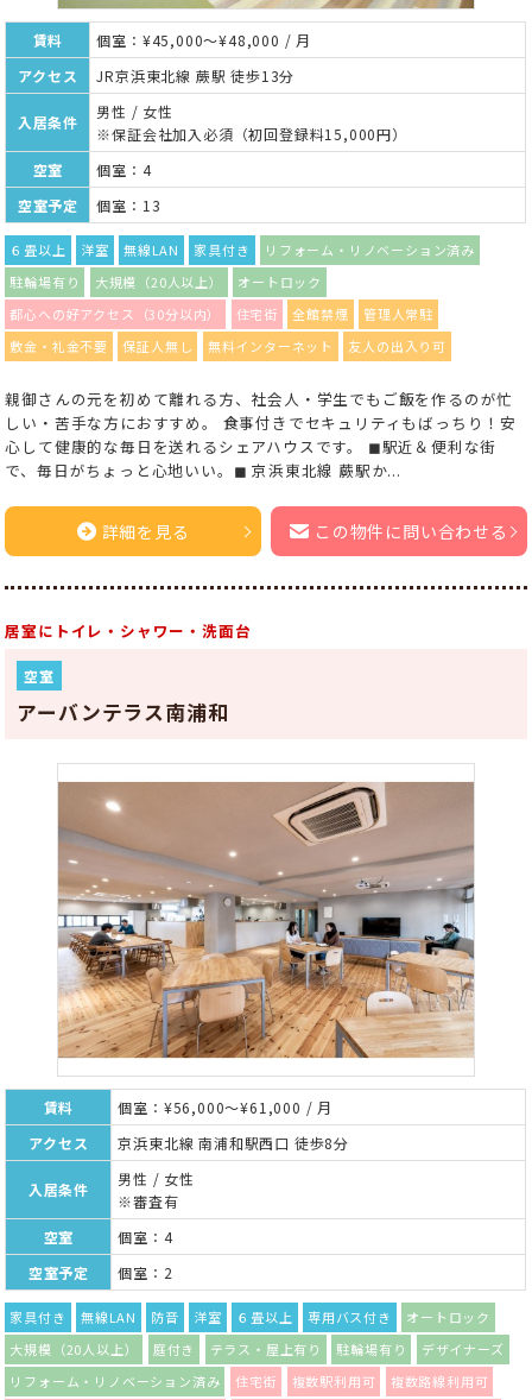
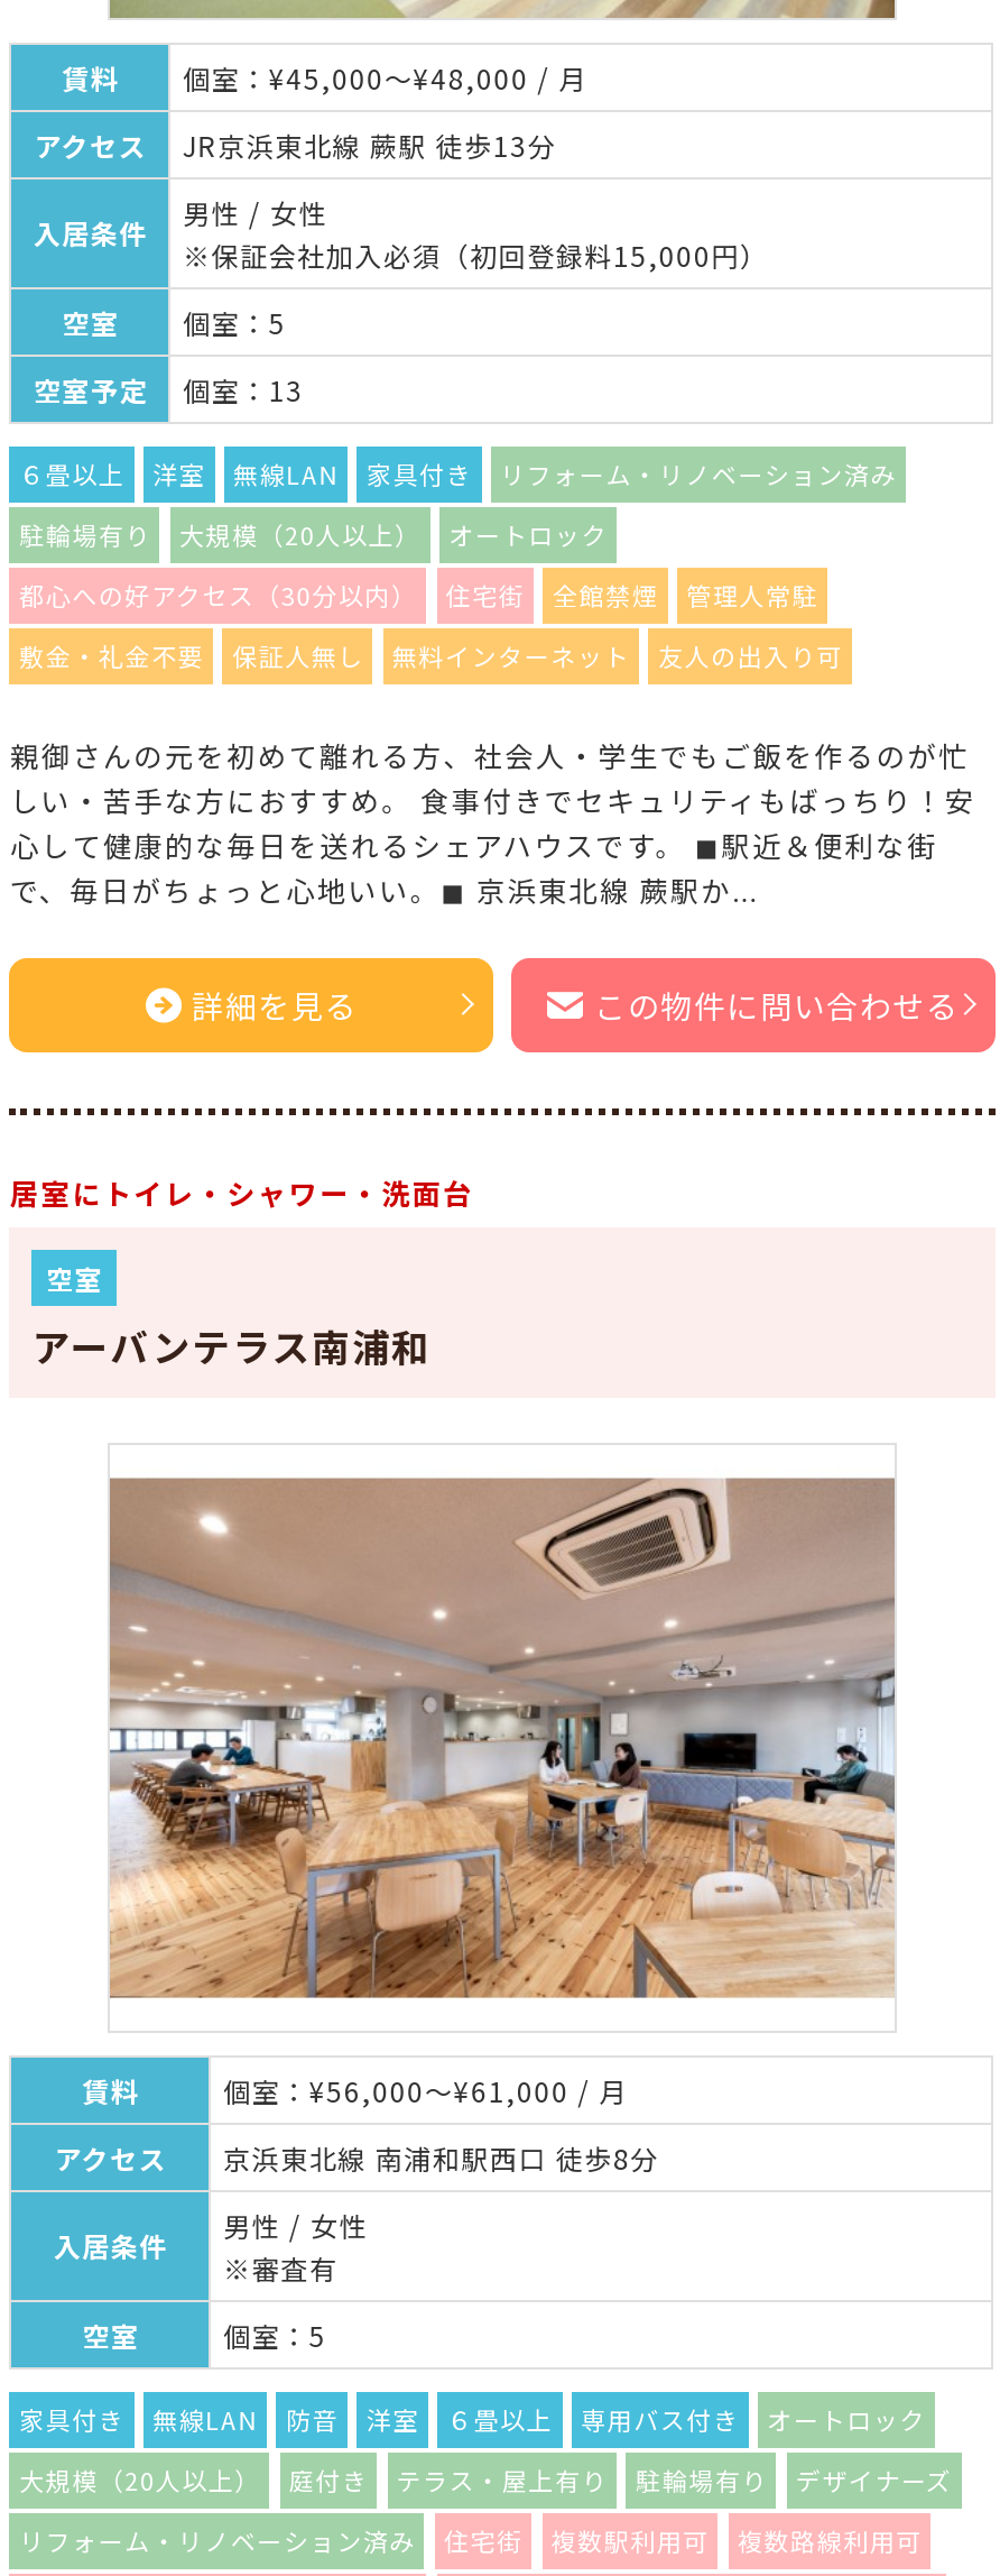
- 空室 個室：4
+ 空室 個室：5

- 個室：4
- 空室予定
- 個室：2
+ 個室：5
